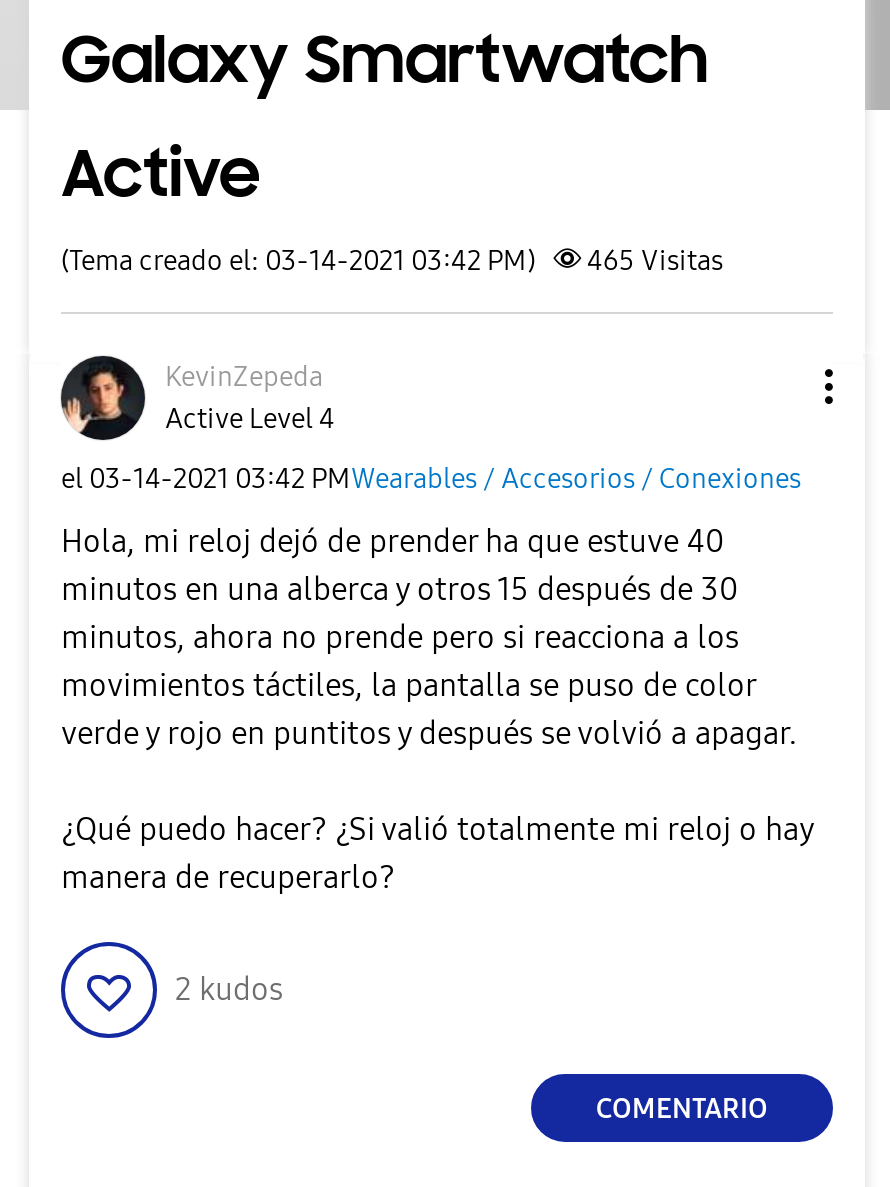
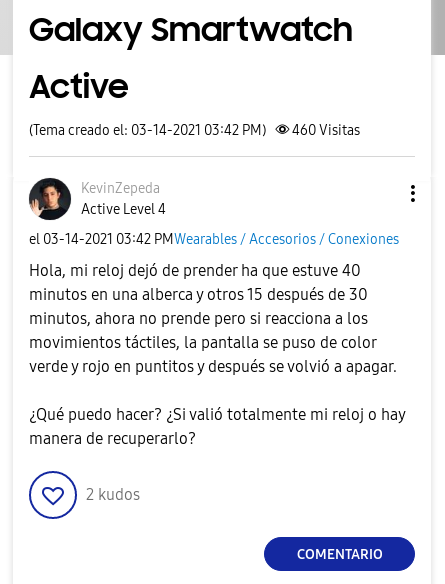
- (Tema creado el: 03-14-2021 03:42 PM) 465 Visitas
+ (Tema creado el: 03-14-2021 03:42 PM) 460 Visitas
